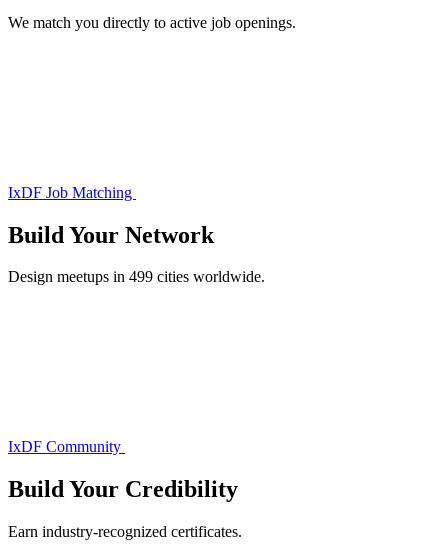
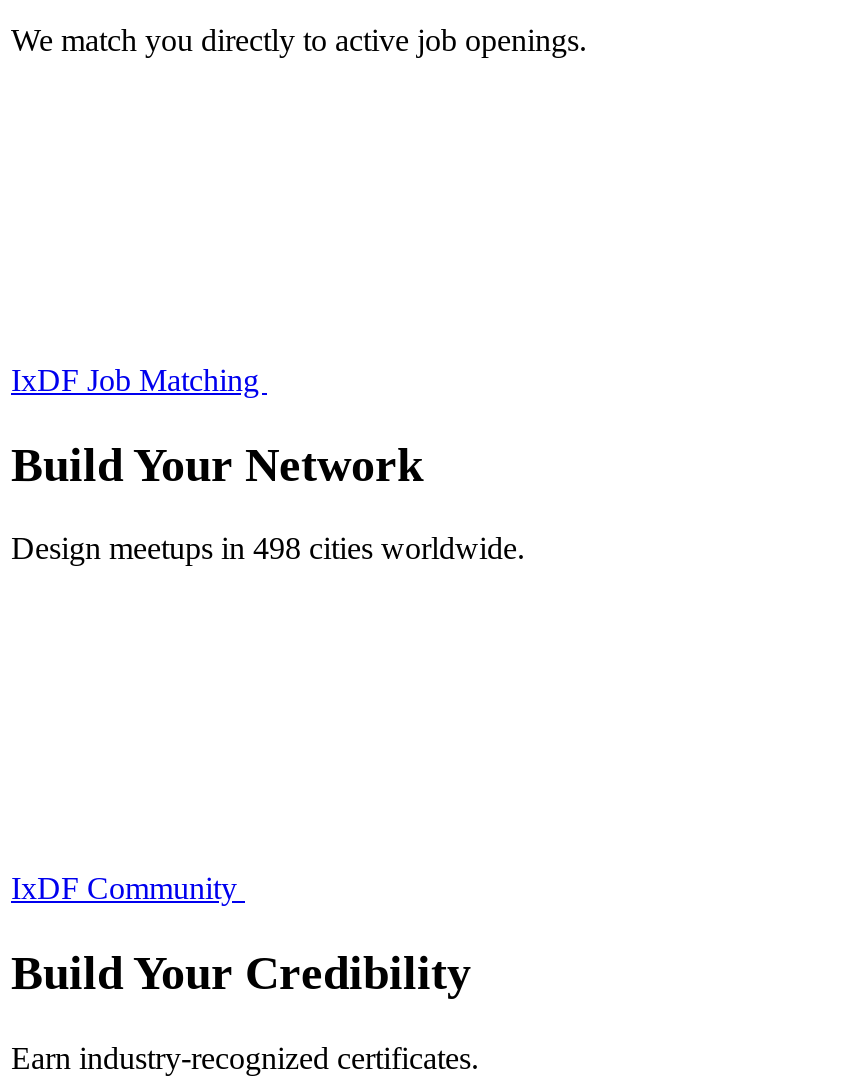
- Design meetups in 499 cities worldwide.
+ Design meetups in 498 cities worldwide.
